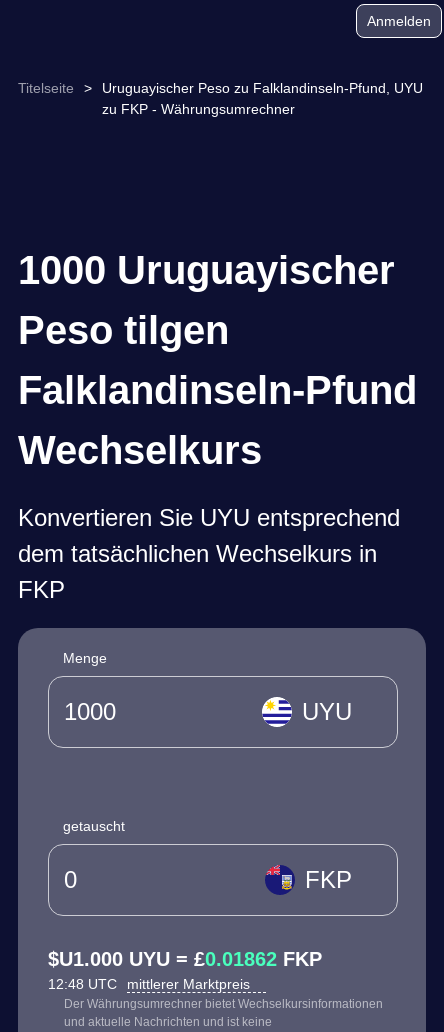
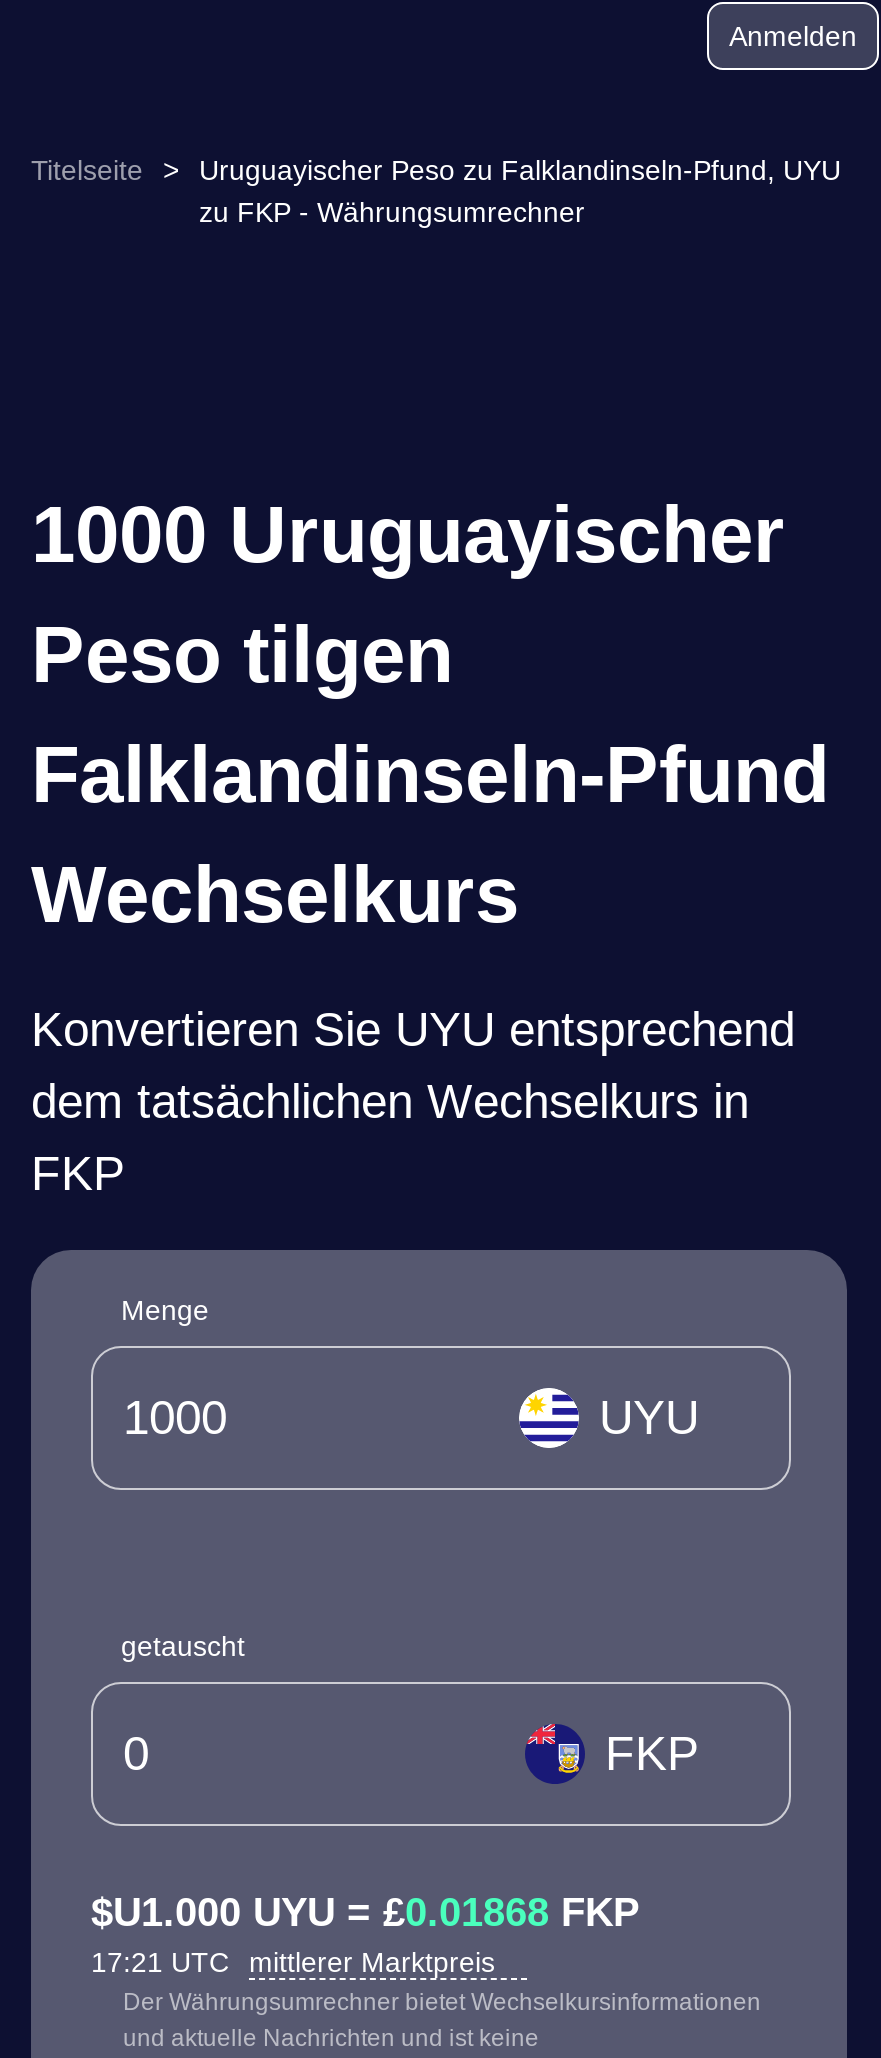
- $U1.000 UYU = £0.01862 FKP
+ $U1.000 UYU = £0.01868 FKP

- 12:48 UTC mittlerer Marktpreis
+ 17:21 UTC mittlerer Marktpreis
